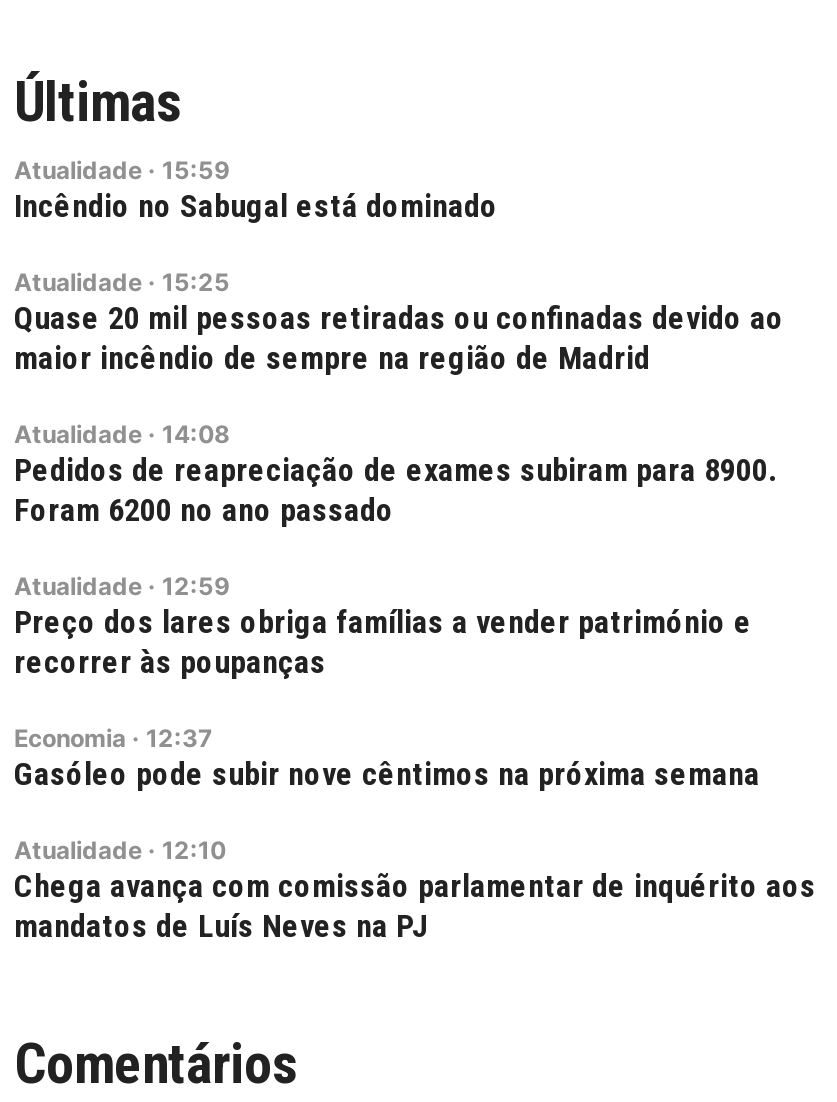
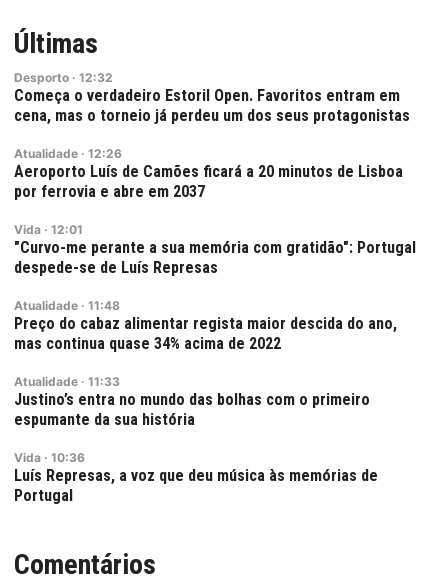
- Atualidade · 15:59
- Incêndio no Sabugal está dominado
+ Desporto · 12:32
+ Começa o verdadeiro Estoril Open. Favoritos entram em
+ cena, mas o torneio já perdeu um dos seus protagonistas

- Atualidade · 15:25
- Quase 20 mil pessoas retiradas ou confinadas devido ao
- maior incêndio de sempre na região de Madrid
+ Atualidade · 12:26
+ Aeroporto Luís de Camões ficará a 20 minutos de Lisboa
+ por ferrovia e abre em 2037

- Atualidade · 14:08
- Pedidos de reapreciação de exames subiram para 8900.
- Foram 6200 no ano passado
+ Vida · 12:01
+ "Curvo-me perante a sua memória com gratidão": Portugal
+ despede-se de Luís Represas

- Atualidade · 12:59
- Preço dos lares obriga famílias a vender património e
- recorrer às poupanças
+ Atualidade · 11:48
+ Preço do cabaz alimentar regista maior descida do ano,
+ mas continua quase 34% acima de 2022

- Economia · 12:37
- Gasóleo pode subir nove cêntimos na próxima semana
+ Atualidade · 11:33
+ Justino’s entra no mundo das bolhas com o primeiro
+ espumante da sua história

- Atualidade · 12:10
- Chega avança com comissão parlamentar de inquérito aos
- mandatos de Luís Neves na PJ
+ Vida · 10:36
+ Luís Represas, a voz que deu música às memórias de
+ Portugal
